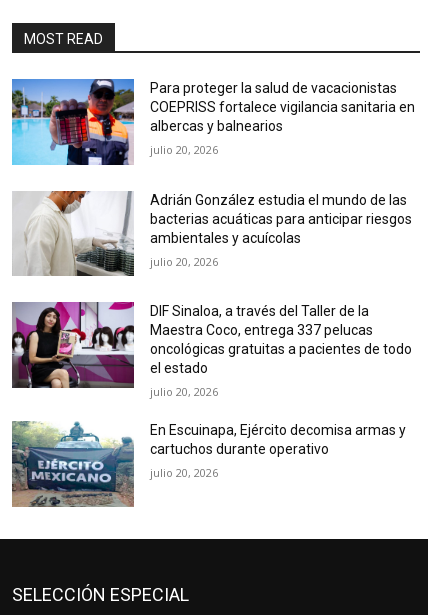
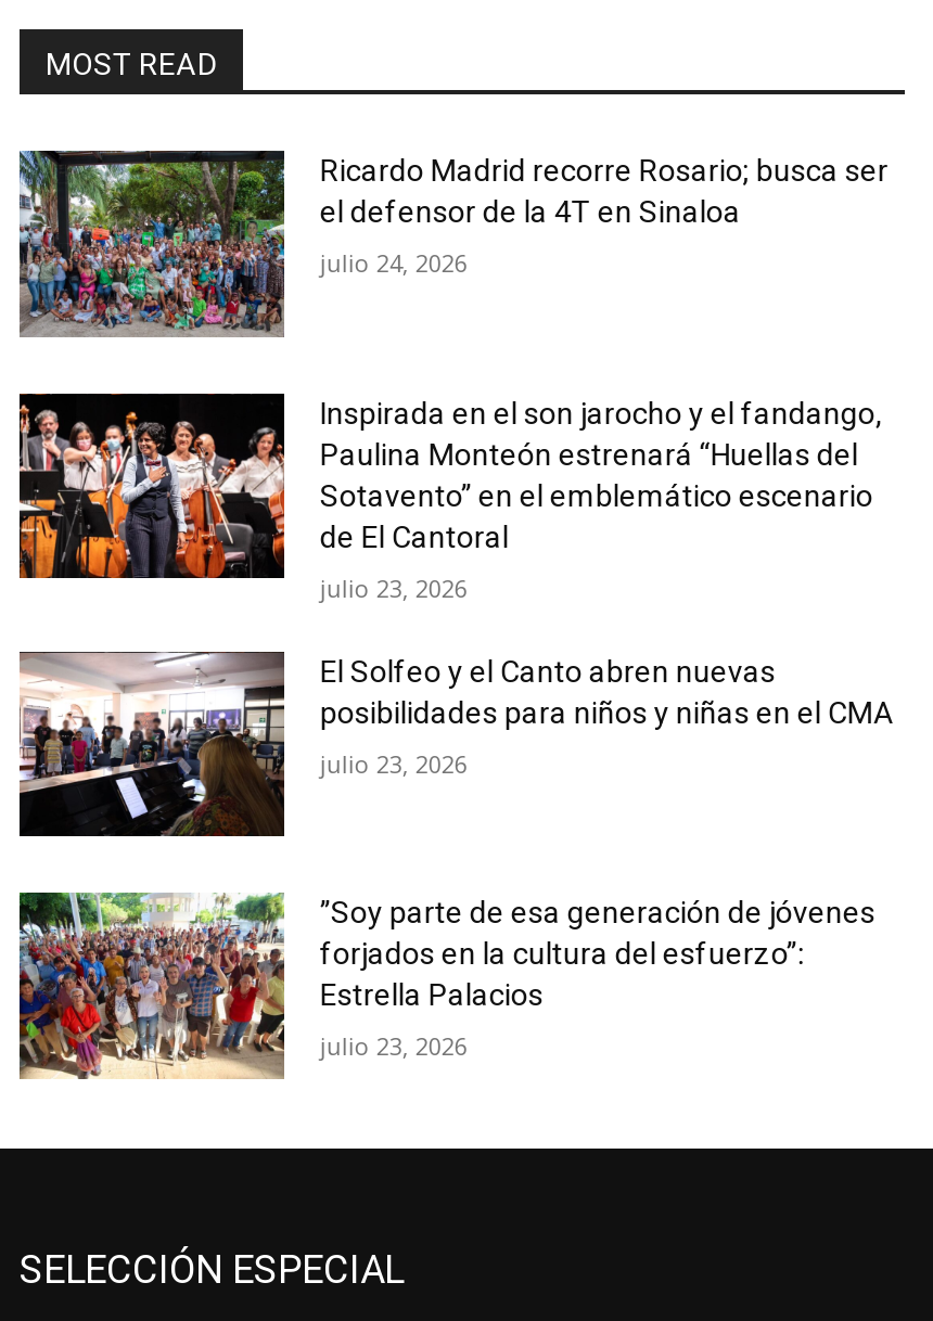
- [image]
- Para proteger la salud de vacacionistas
- COEPRISS fortalece vigilancia sanitaria en
- albercas y balnearios
+ [image]
+ Ricardo Madrid recorre Rosario; busca ser
+ el defensor de la 4T en Sinaloa

- julio 20, 2026
+ julio 24, 2026

- [image]
- Adrián González estudia el mundo de las
- bacterias acuáticas para anticipar riesgos
- ambientales y acuícolas
+ [image]
+ Inspirada en el son jarocho y el fandango,
+ Paulina Monteón estrenará “Huellas del
+ Sotavento” en el emblemático escenario
+ de El Cantoral

- julio 20, 2026
+ julio 23, 2026

- [image]
- DIF Sinaloa, a través del Taller de la
- Maestra Coco, entrega 337 pelucas
- oncológicas gratuitas a pacientes de todo
- el estado
+ [image]
+ El Solfeo y el Canto abren nuevas
+ posibilidades para niños y niñas en el CMA

- julio 20, 2026
+ julio 23, 2026

- [image]
- En Escuinapa, Ejército decomisa armas y
- cartuchos durante operativo
+ [image]
+ ”Soy parte de esa generación de jóvenes
+ forjados en la cultura del esfuerzo”:
+ Estrella Palacios

- julio 20, 2026
+ julio 23, 2026
